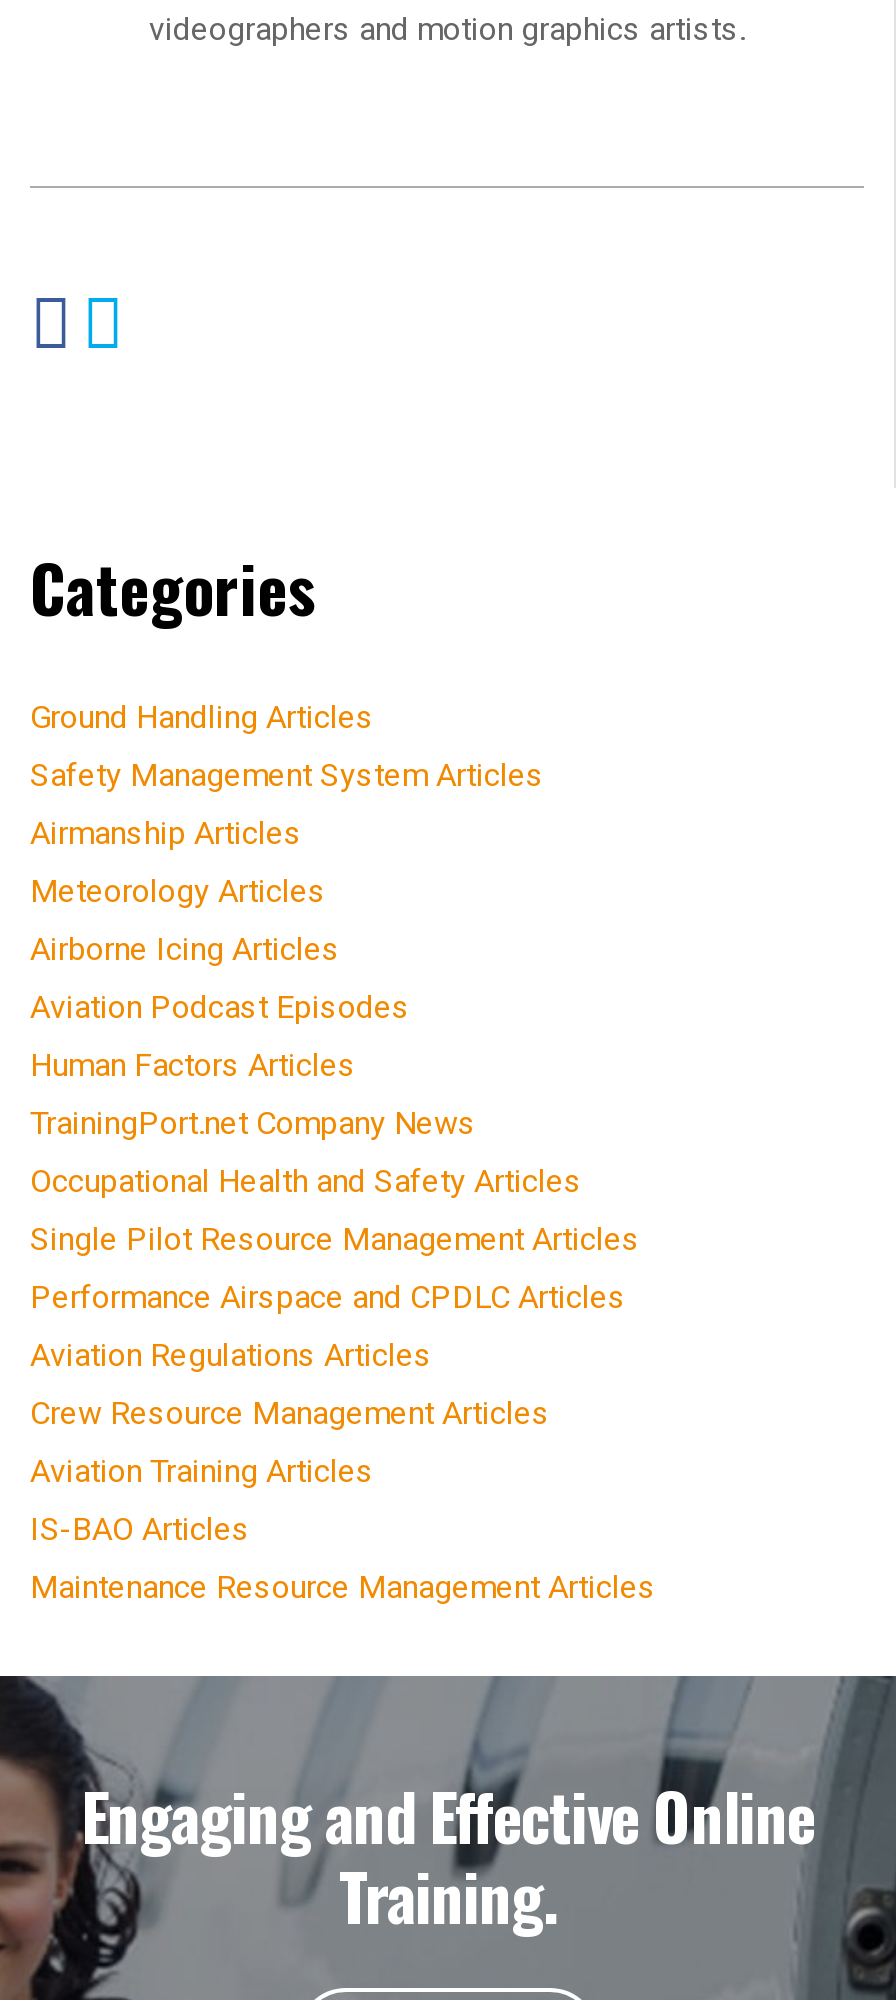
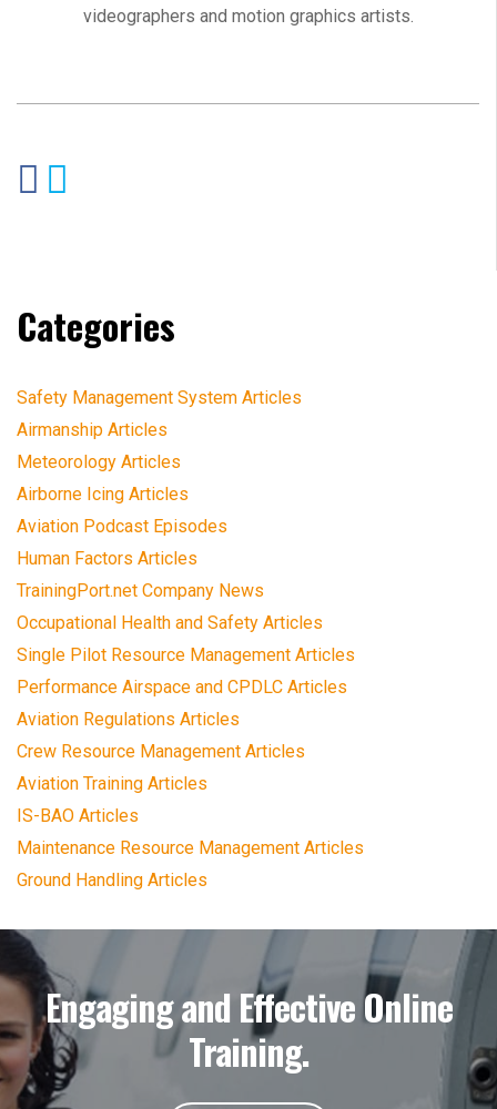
moved down: Ground Handling Articles

moved up: Safety Management System Articles | Airmanship Articles | Meteorology Articles | ... | IS-BAO Articles | Maintenance Resource Management Articles
